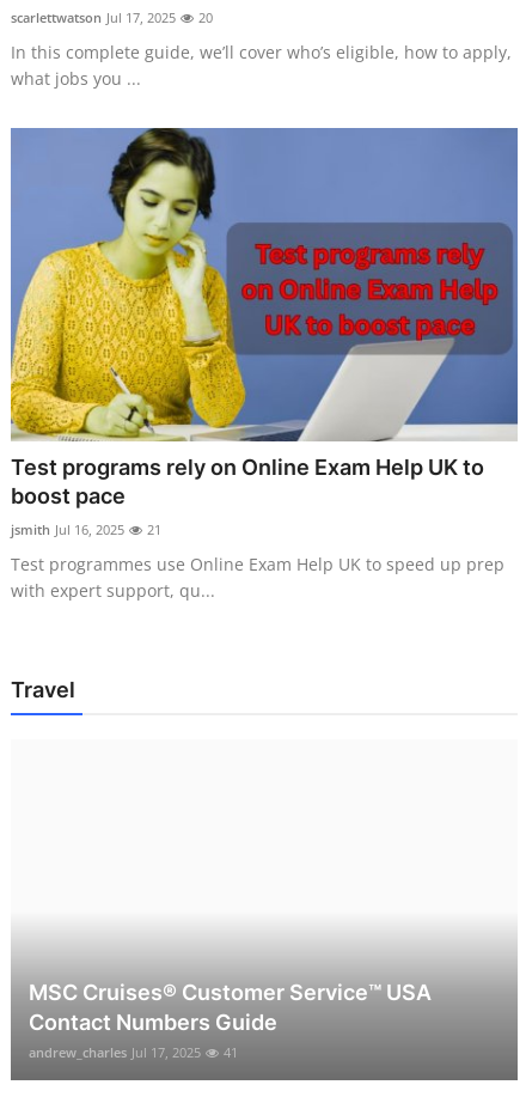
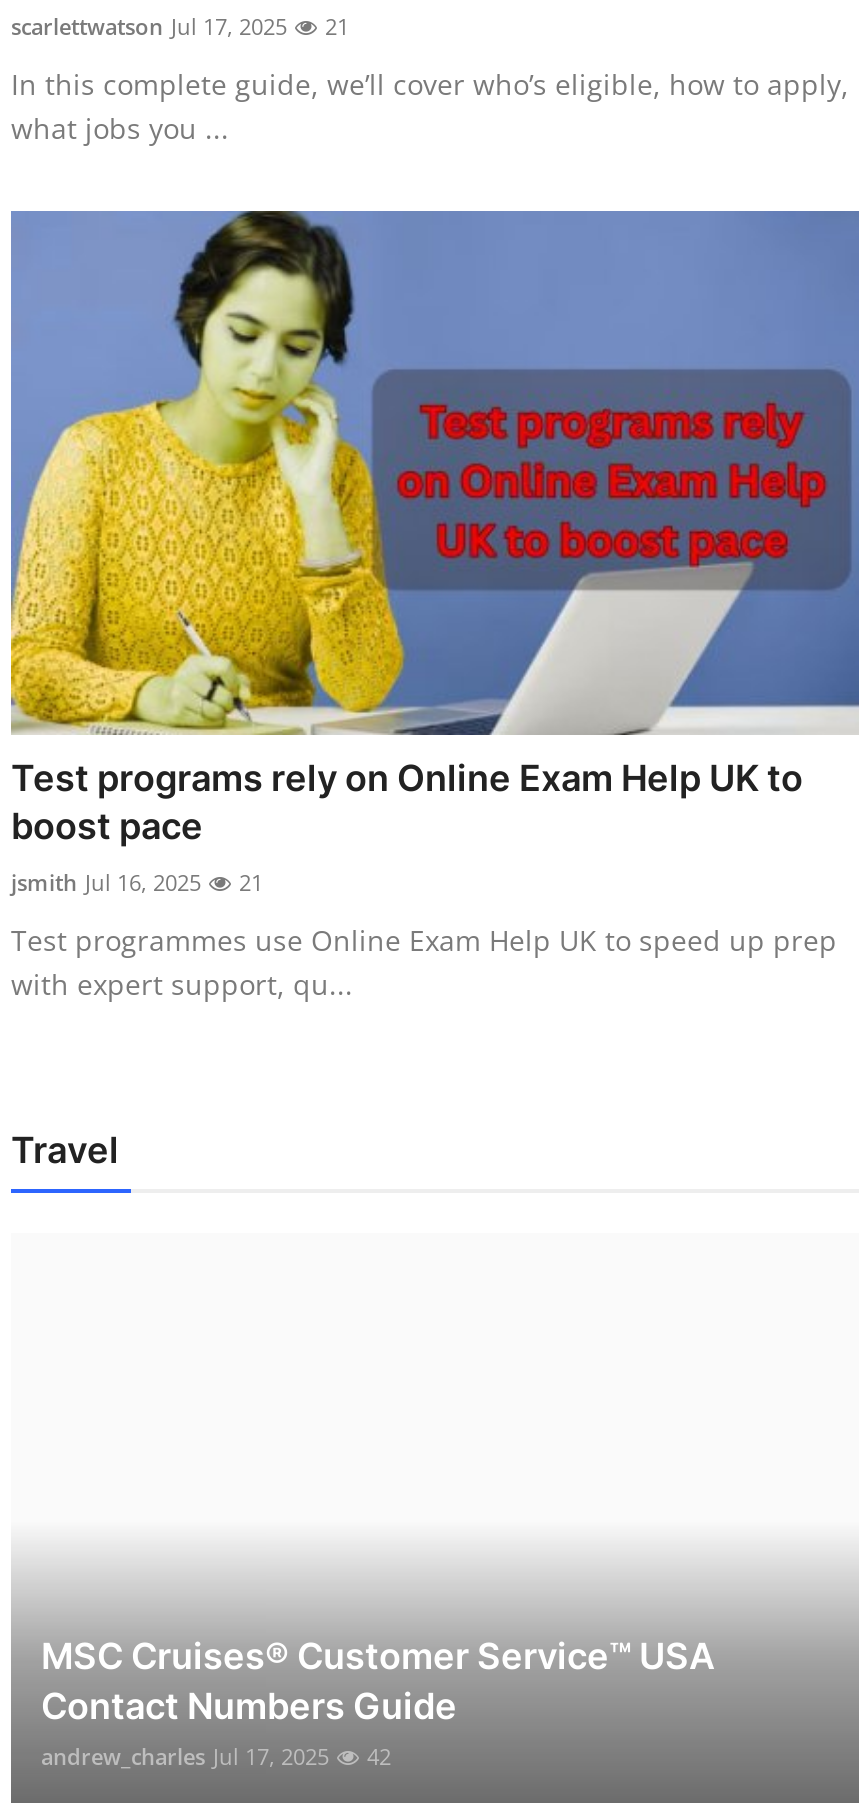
- scarlettwatson Jul 17, 2025 20
+ scarlettwatson Jul 17, 2025 21

- andrew_charles Jul 17, 2025 41
+ andrew_charles Jul 17, 2025 42
